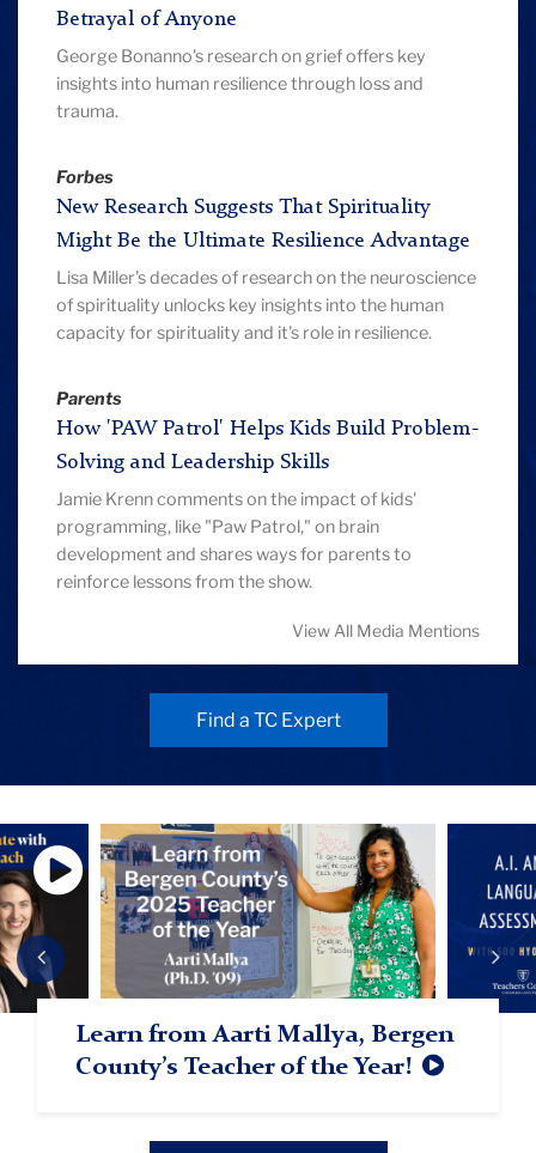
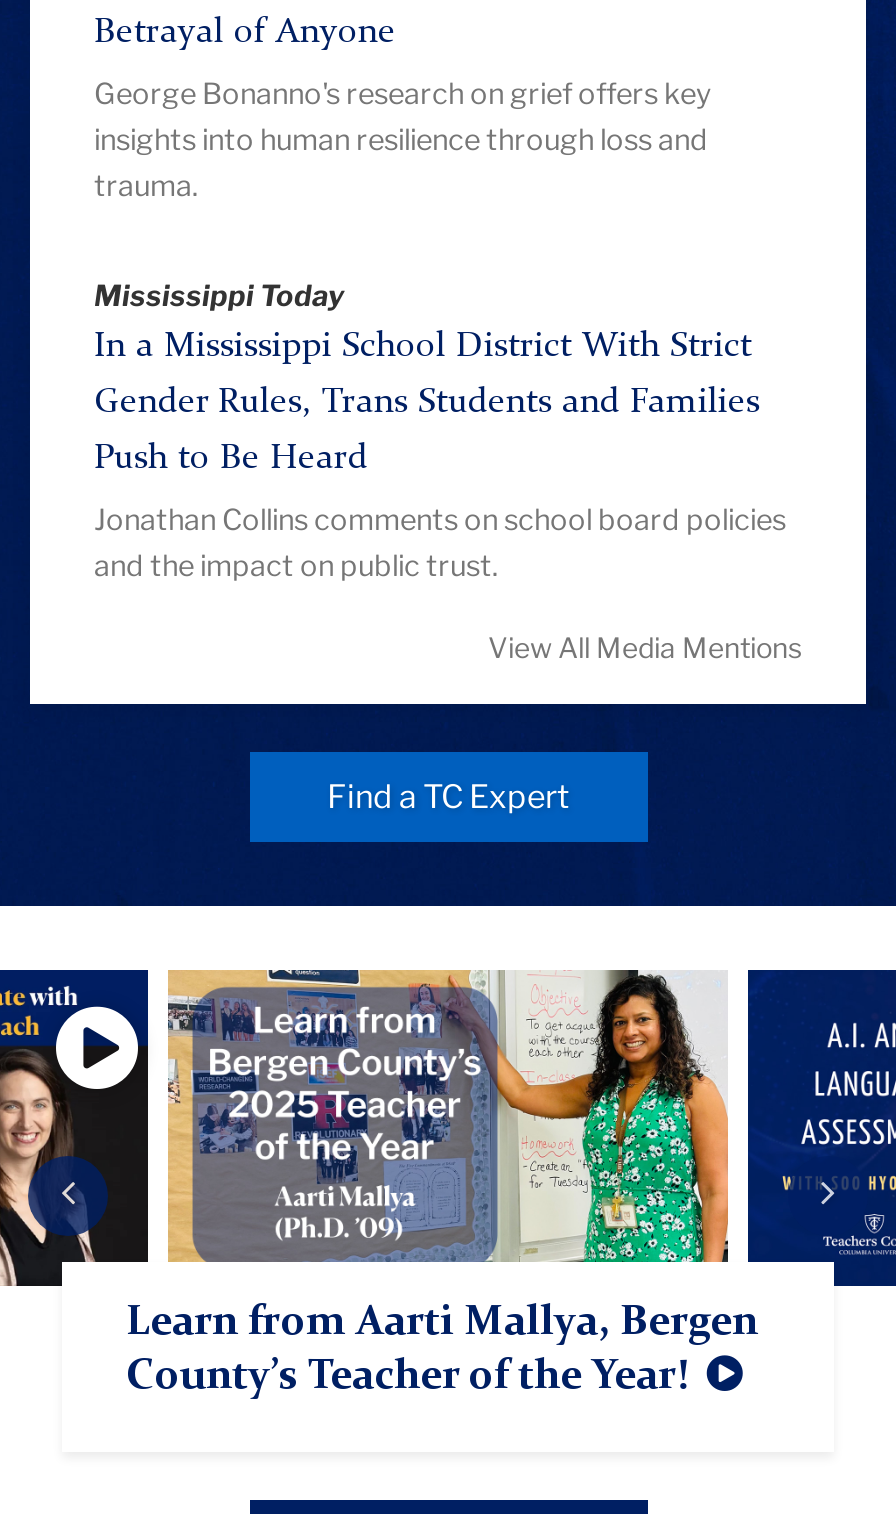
- Forbes
- New Research Suggests That Spirituality
- Might Be the Ultimate Resilience Advantage
- Lisa Miller's decades of research on the neuroscience
- of spirituality unlocks key insights into the human
- capacity for spirituality and it's role in resilience.
- Parents
- How 'PAW Patrol' Helps Kids Build Problem-
- Solving and Leadership Skills
- Jamie Krenn comments on the impact of kids'
- programming, like "Paw Patrol," on brain
- development and shares ways for parents to
- reinforce lessons from the show.
+ Mississippi Today
+ In a Mississippi School District With Strict
+ Gender Rules, Trans Students and Families
+ Push to Be Heard
+ Jonathan Collins comments on school board policies
+ and the impact on public trust.
